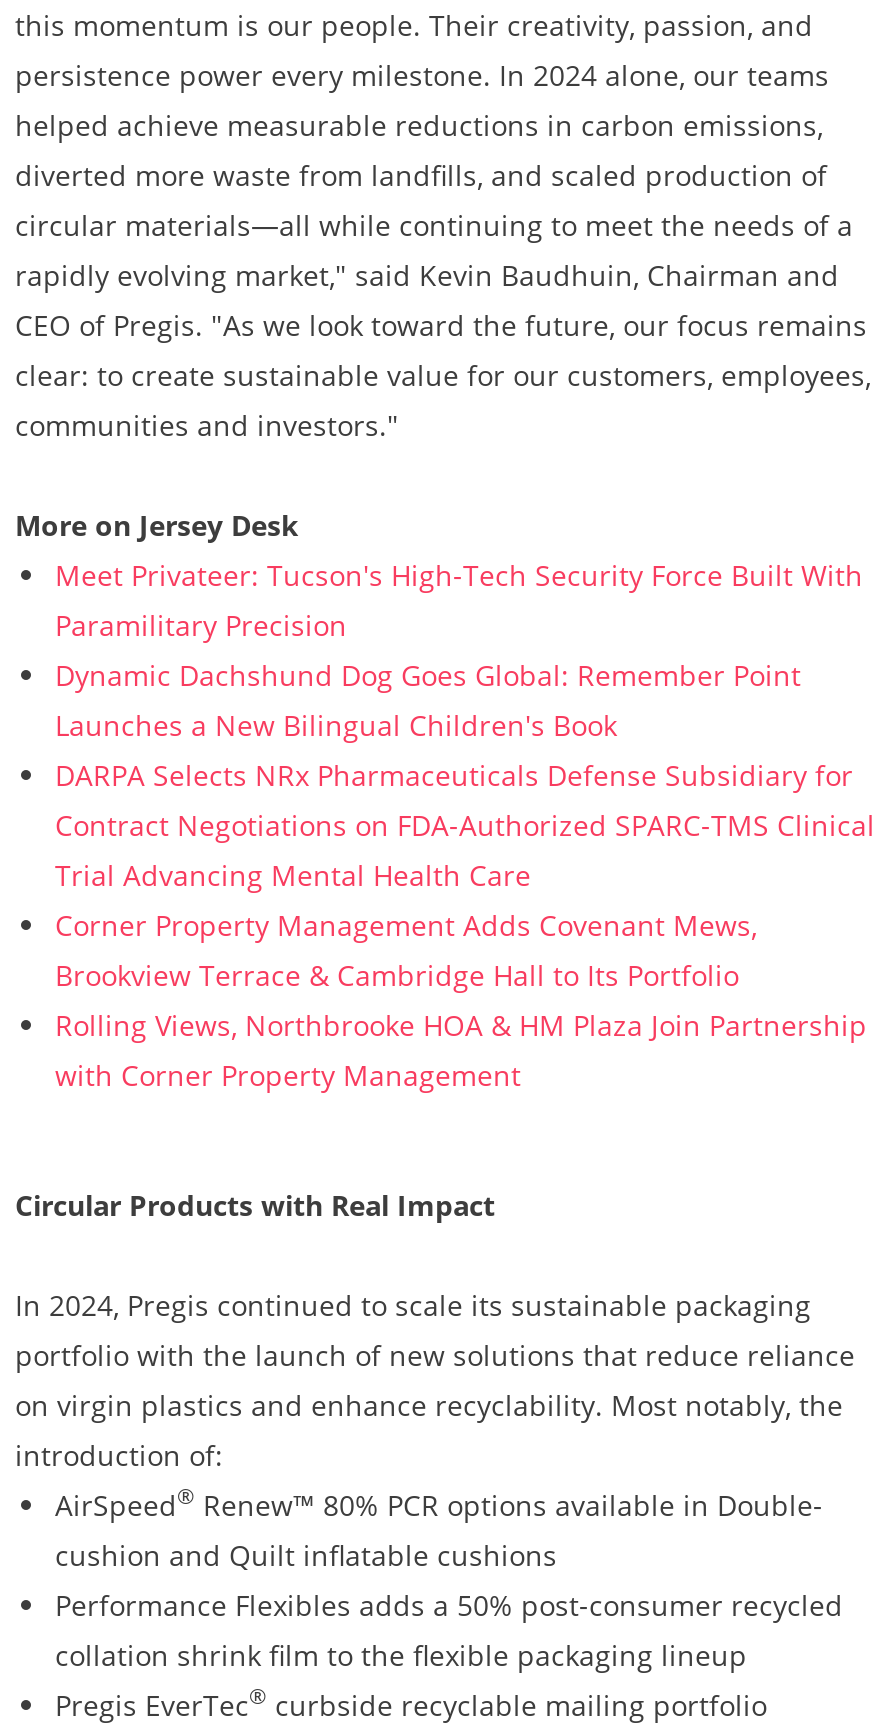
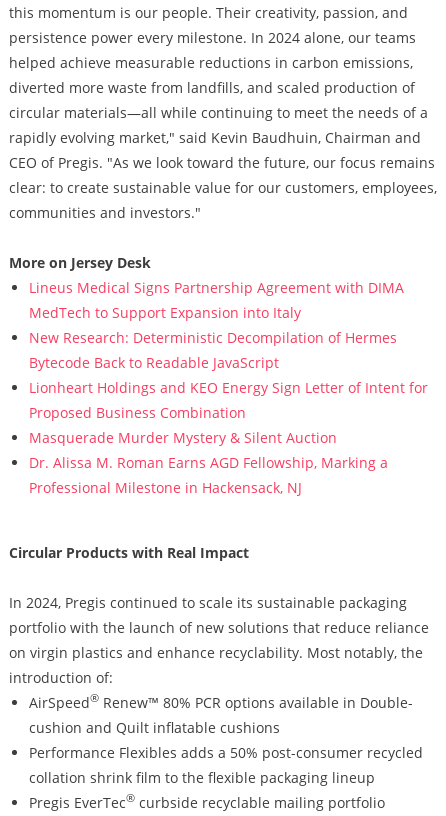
- Meet Privateer: Tucson's High-Tech Security Force Built With
- Paramilitary Precision
- Dynamic Dachshund Dog Goes Global: Remember Point
- Launches a New Bilingual Children's Book
- DARPA Selects NRx Pharmaceuticals Defense Subsidiary for
- Contract Negotiations on FDA-Authorized SPARC-TMS Clinical
- Trial Advancing Mental Health Care
- Corner Property Management Adds Covenant Mews,
- Brookview Terrace & Cambridge Hall to Its Portfolio
- Rolling Views, Northbrooke HOA & HM Plaza Join Partnership
- with Corner Property Management
+ Lineus Medical Signs Partnership Agreement with DIMA
+ MedTech to Support Expansion into Italy
+ New Research: Deterministic Decompilation of Hermes
+ Bytecode Back to Readable JavaScript
+ Lionheart Holdings and KEO Energy Sign Letter of Intent for
+ Proposed Business Combination
+ Masquerade Murder Mystery & Silent Auction
+ Dr. Alissa M. Roman Earns AGD Fellowship, Marking a
+ Professional Milestone in Hackensack, NJ
